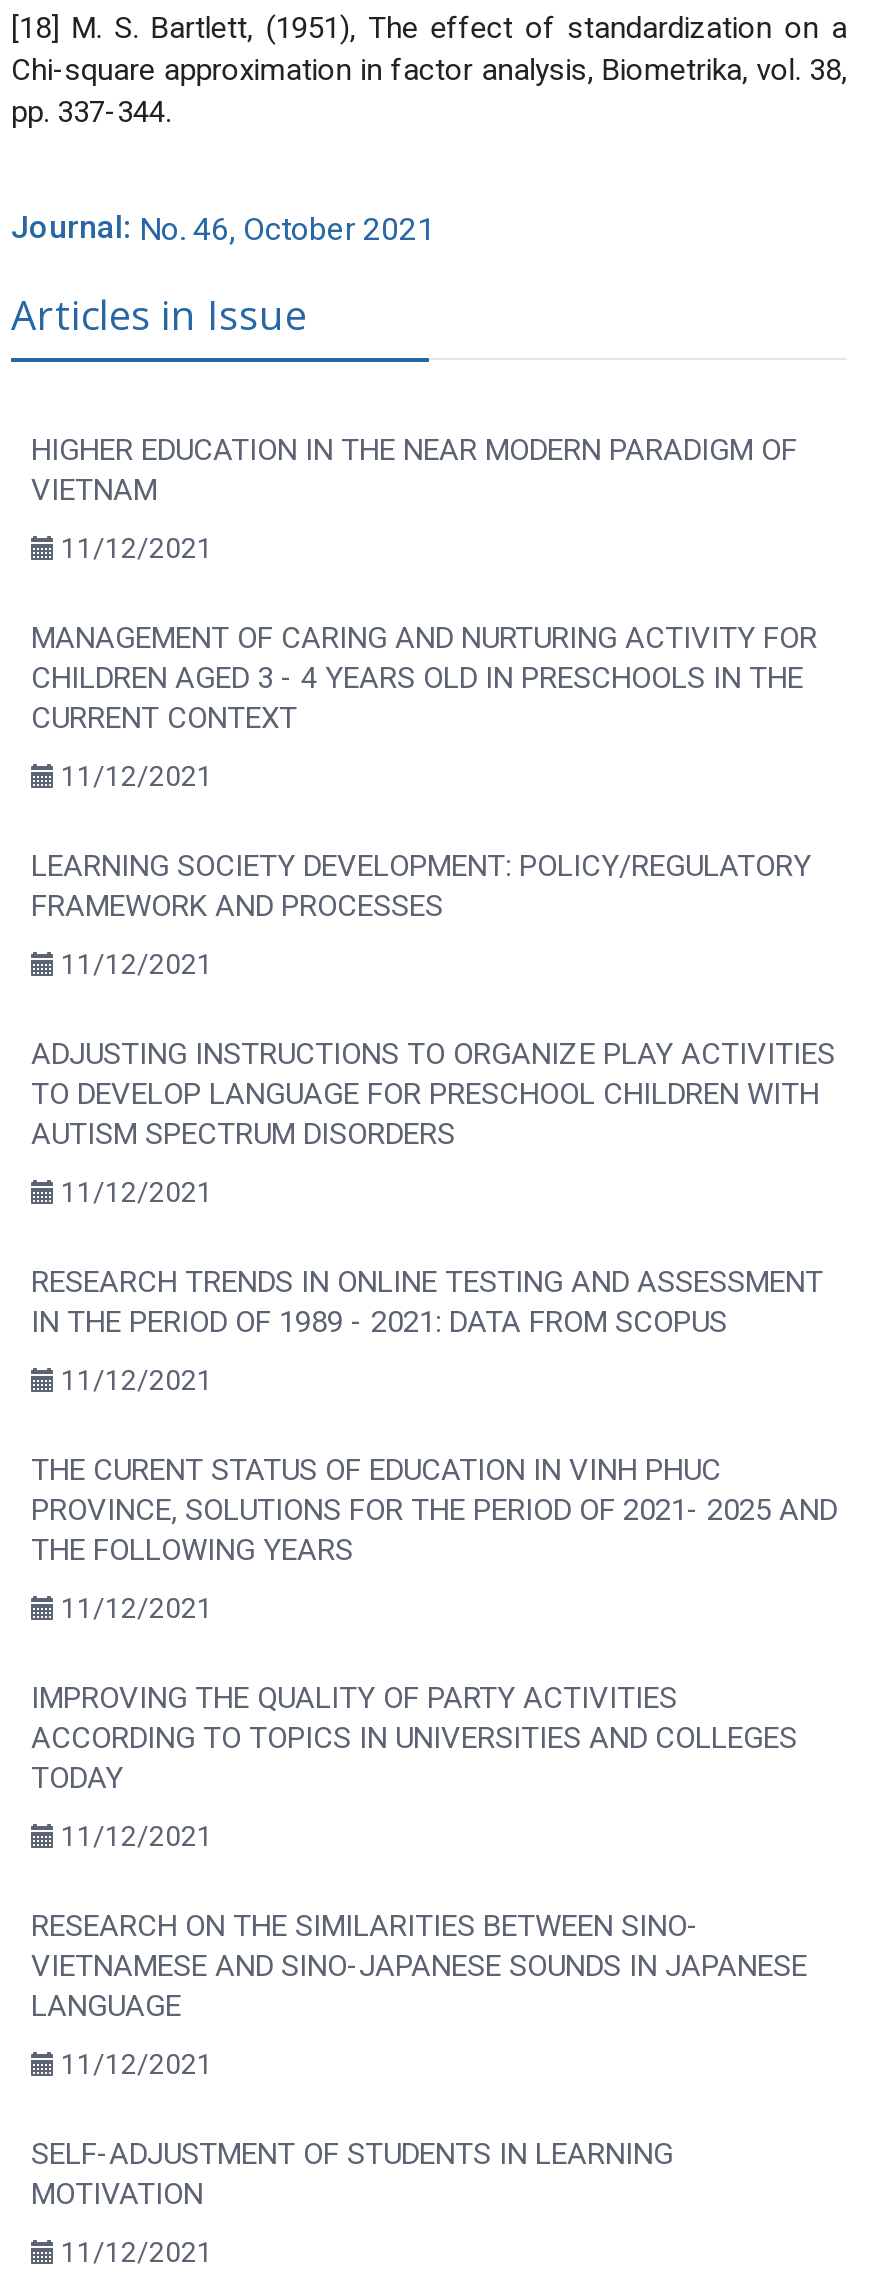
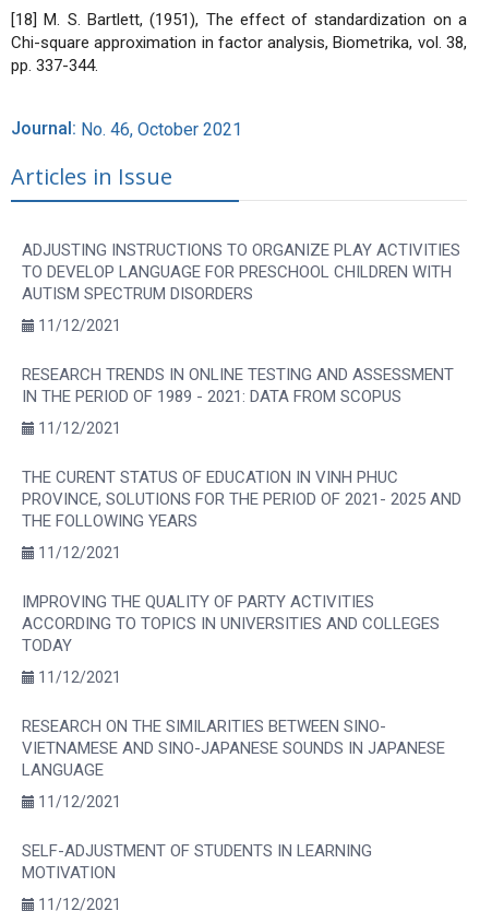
- HIGHER EDUCATION IN THE NEAR MODERN PARADIGM OF
- VIETNAM
- 11/12/2021
- MANAGEMENT OF CARING AND NURTURING ACTIVITY FOR
- CHILDREN AGED 3 - 4 YEARS OLD IN PRESCHOOLS IN THE
- CURRENT CONTEXT
- 11/12/2021
- LEARNING SOCIETY DEVELOPMENT: POLICY/REGULATORY
- FRAMEWORK AND PROCESSES
- 11/12/2021
